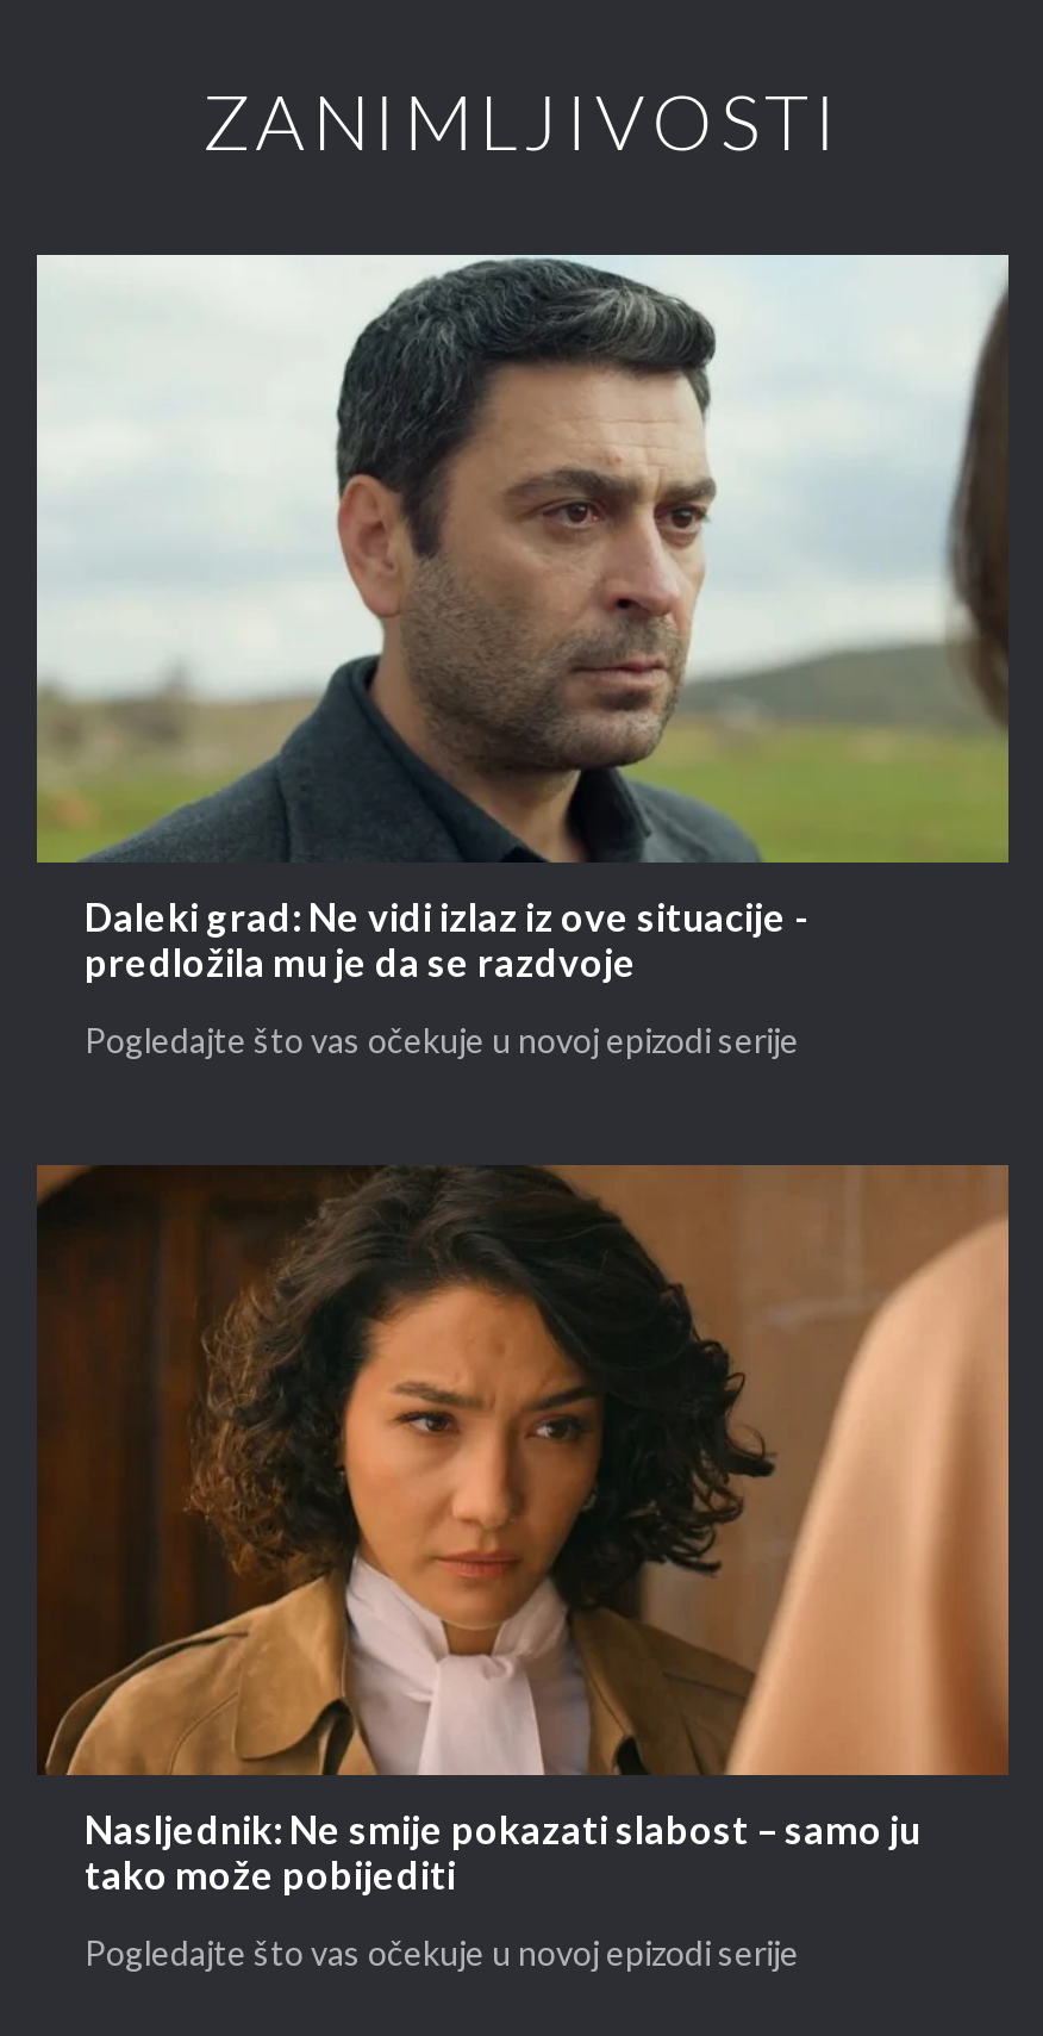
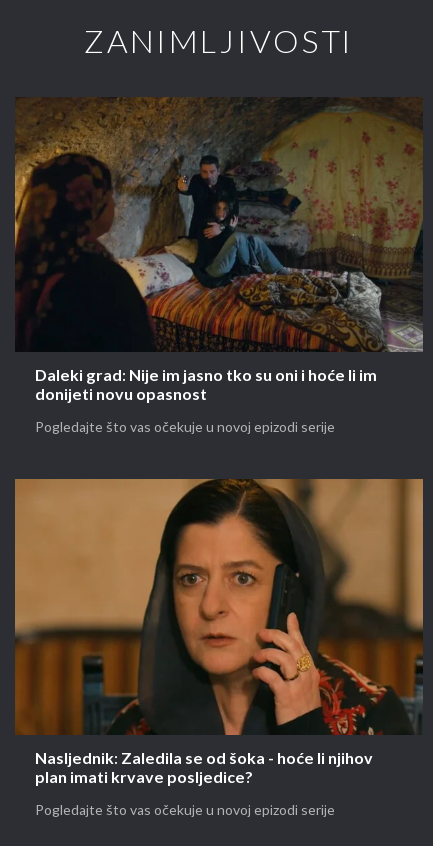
- [image]
- Daleki grad: Ne vidi izlaz iz ove situacije -
- predložila mu je da se razdvoje
+ [image]
+ Daleki grad: Nije im jasno tko su oni i hoće li im
+ donijeti novu opasnost

- [image]
- Nasljednik: Ne smije pokazati slabost – samo ju
- tako može pobijediti
+ [image]
+ Nasljednik: Zaledila se od šoka - hoće li njihov
+ plan imati krvave posljedice?
